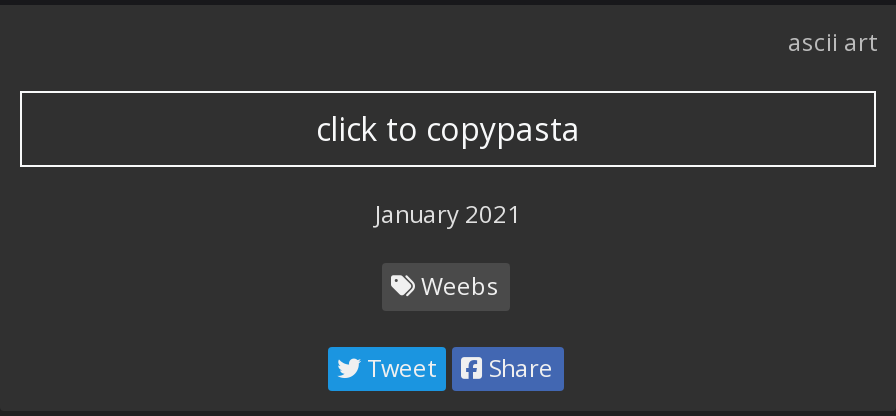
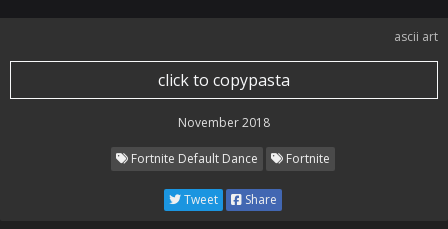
- January 2021
+ November 2018

- Weebs
+ Fortnite Default Dance
+ Fortnite
